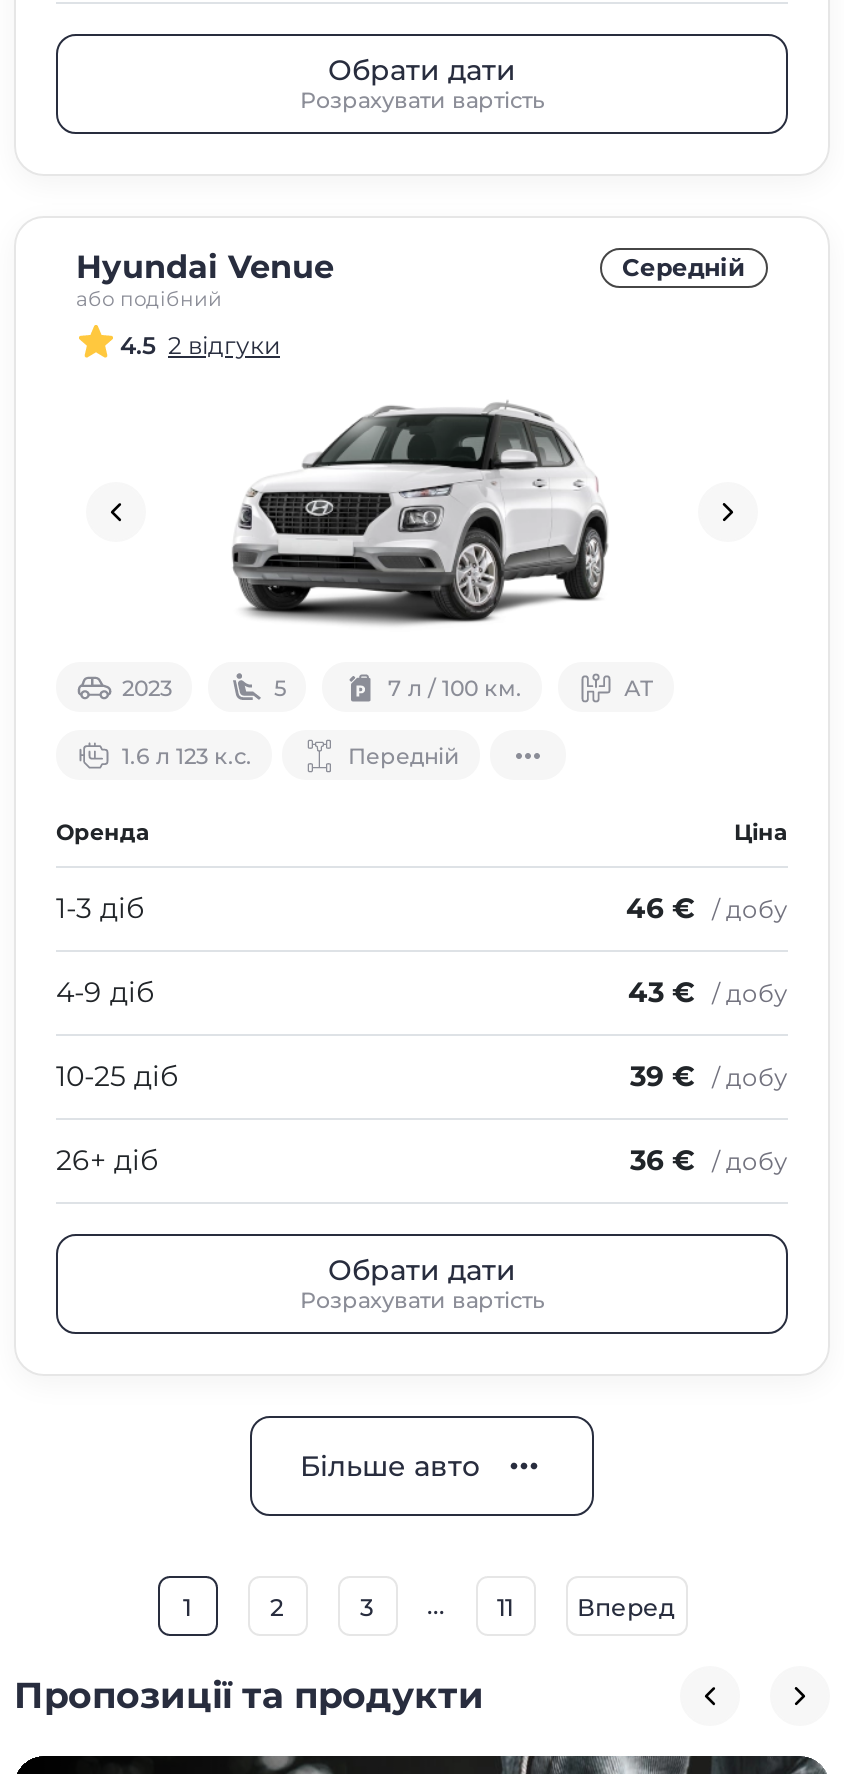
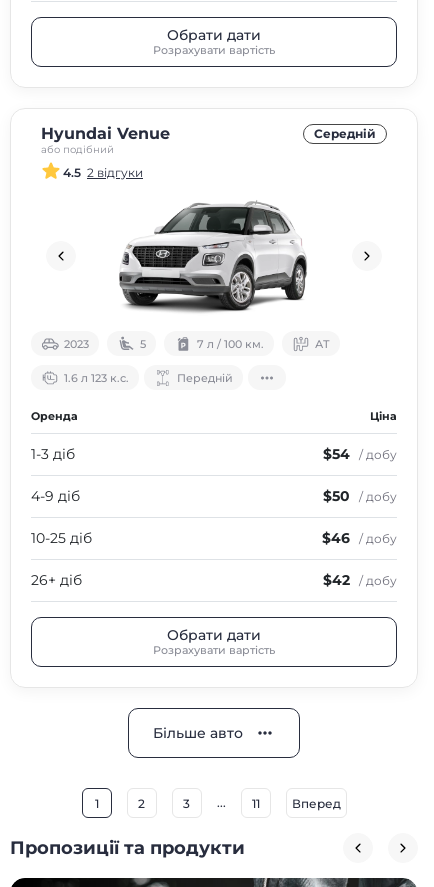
- 46 € / добу
+ $54 / добу

- 43 € / добу
+ $50 / добу

- 39 € / добу
+ $46 / добу

- 36 € / добу
+ $42 / добу
